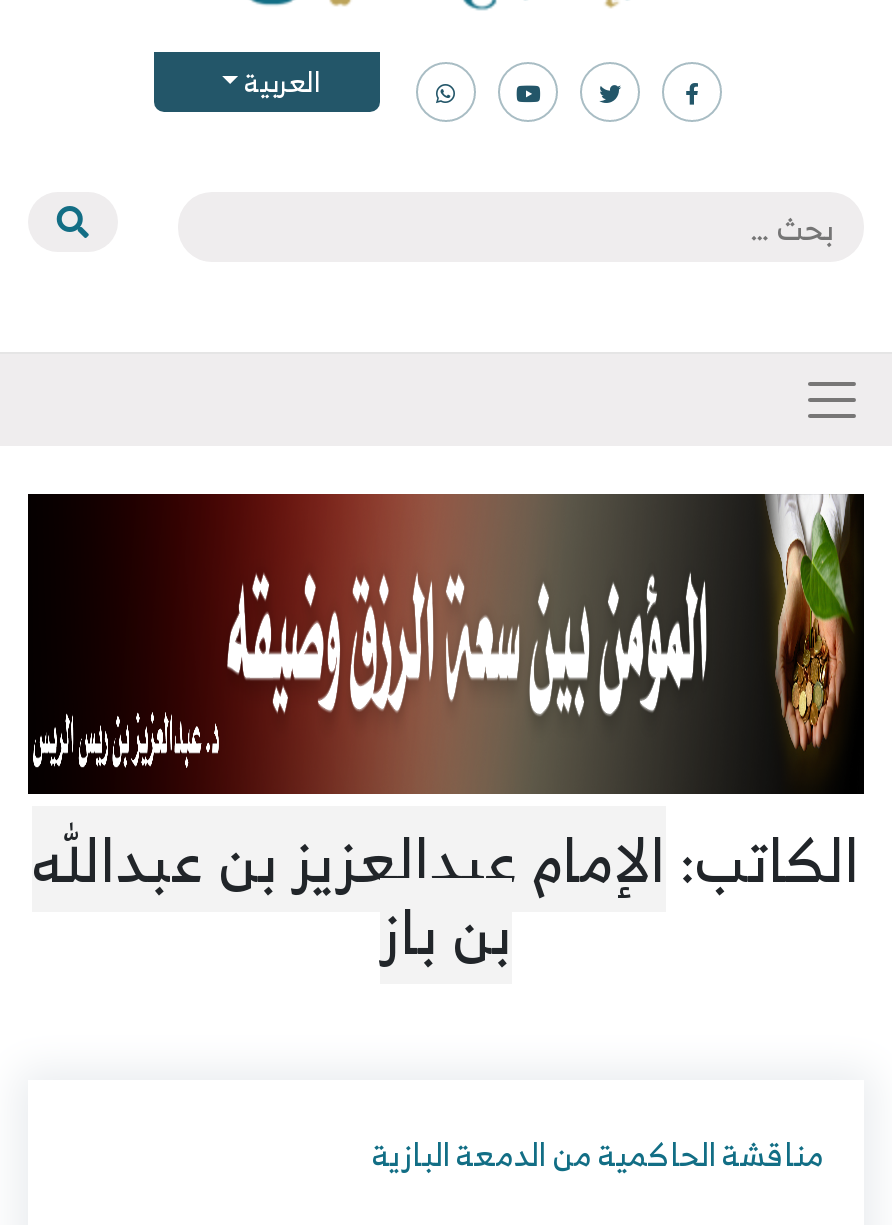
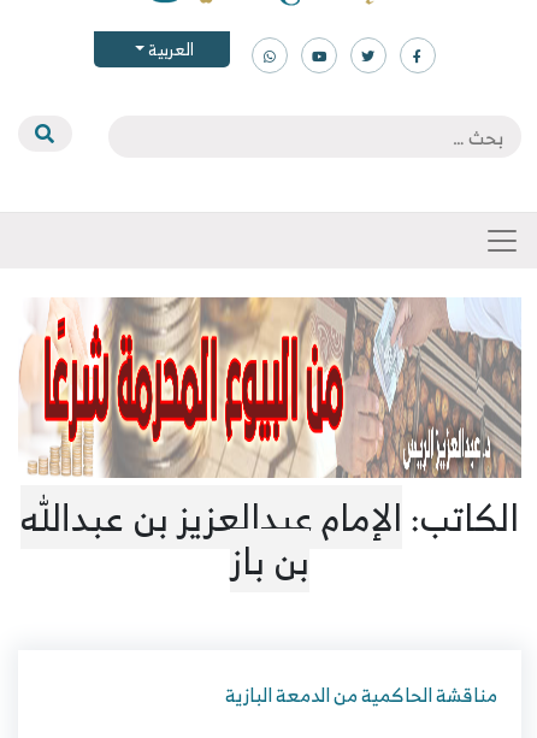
- [image]
+ [image]
